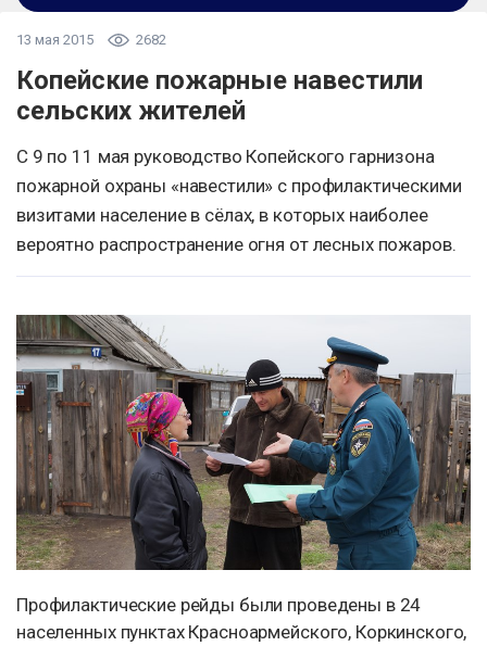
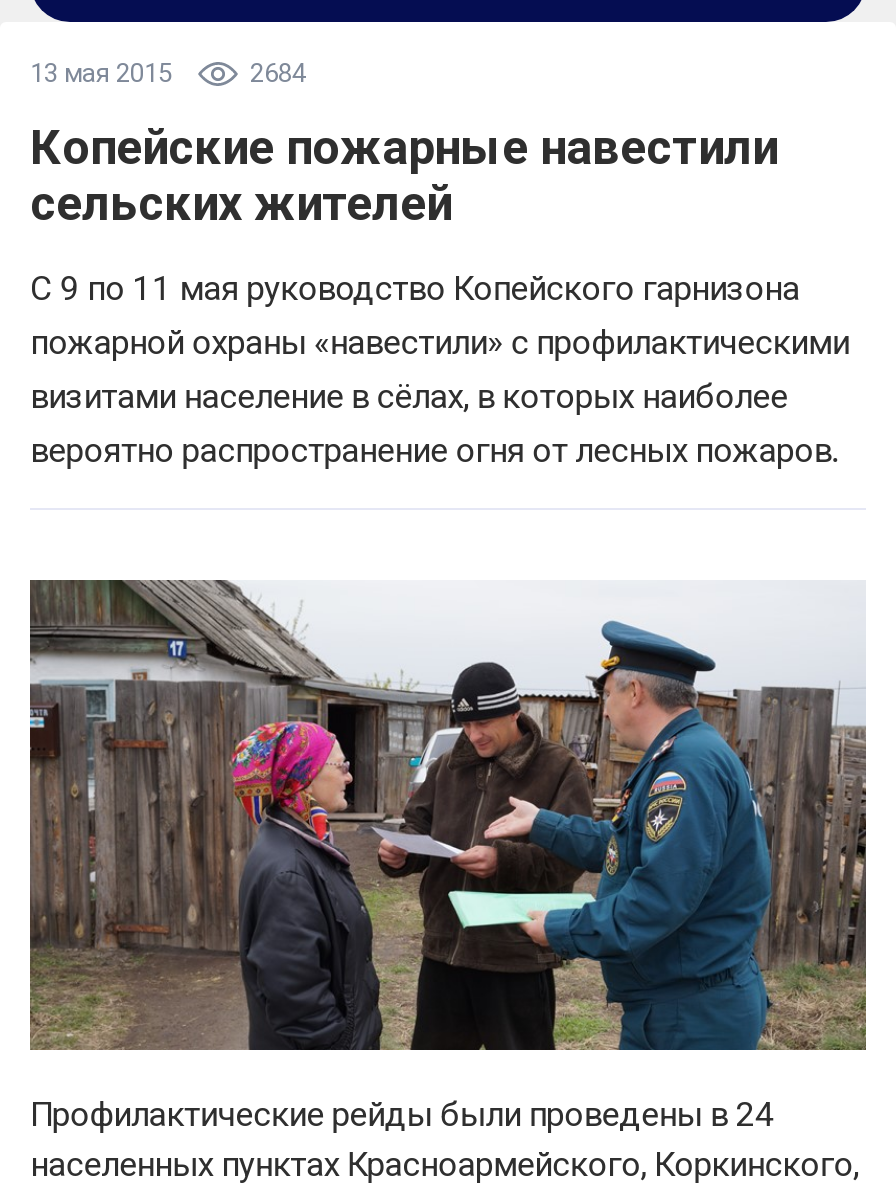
- 2682
+ 2684
